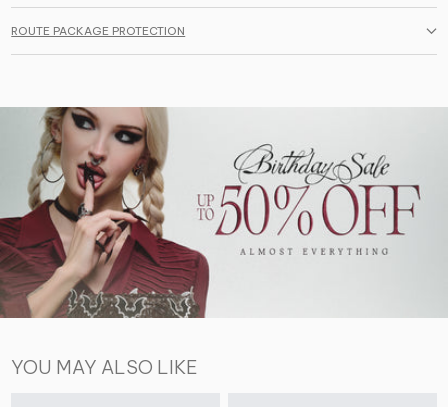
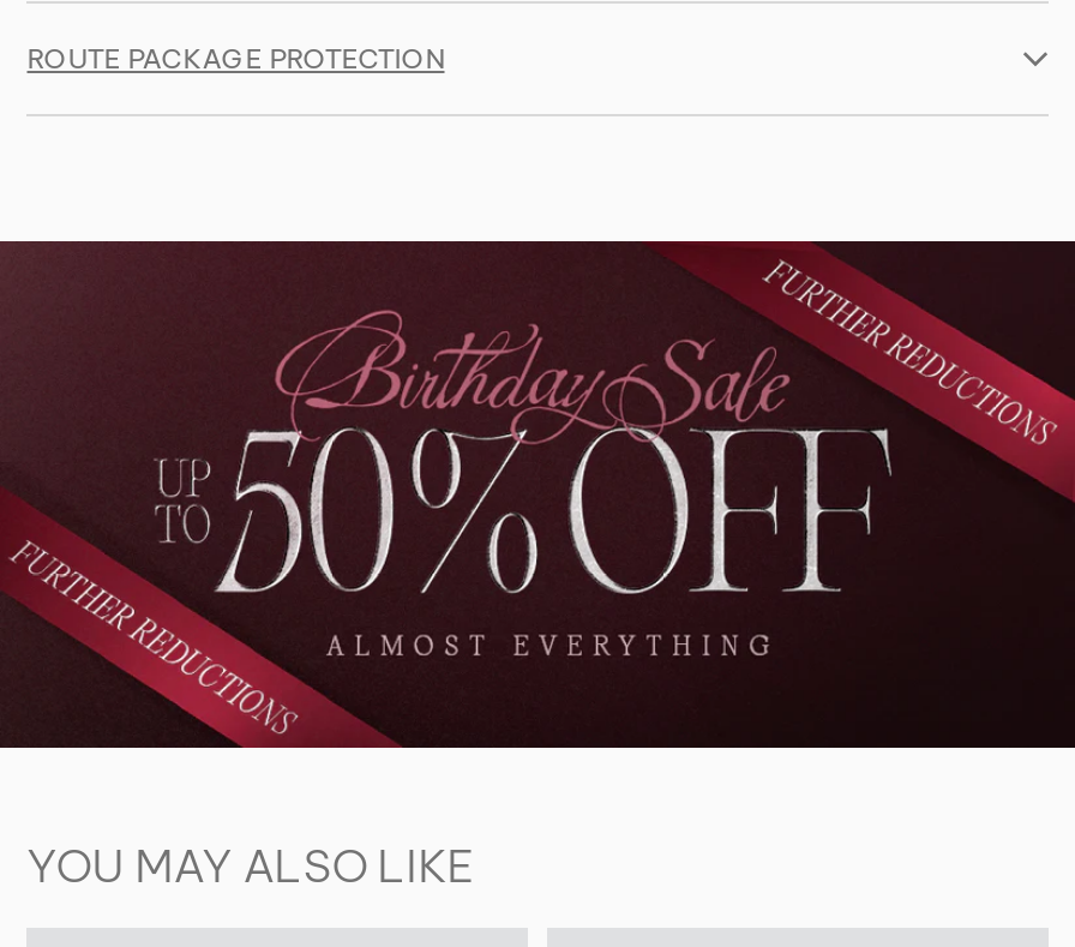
- [image]
+ [image]
